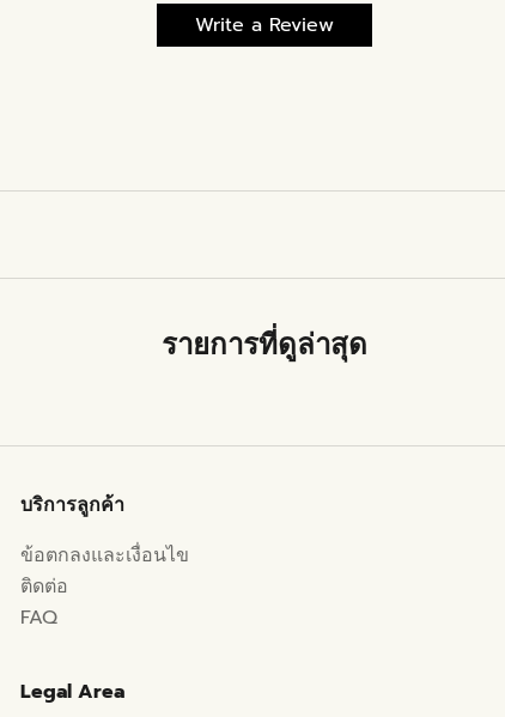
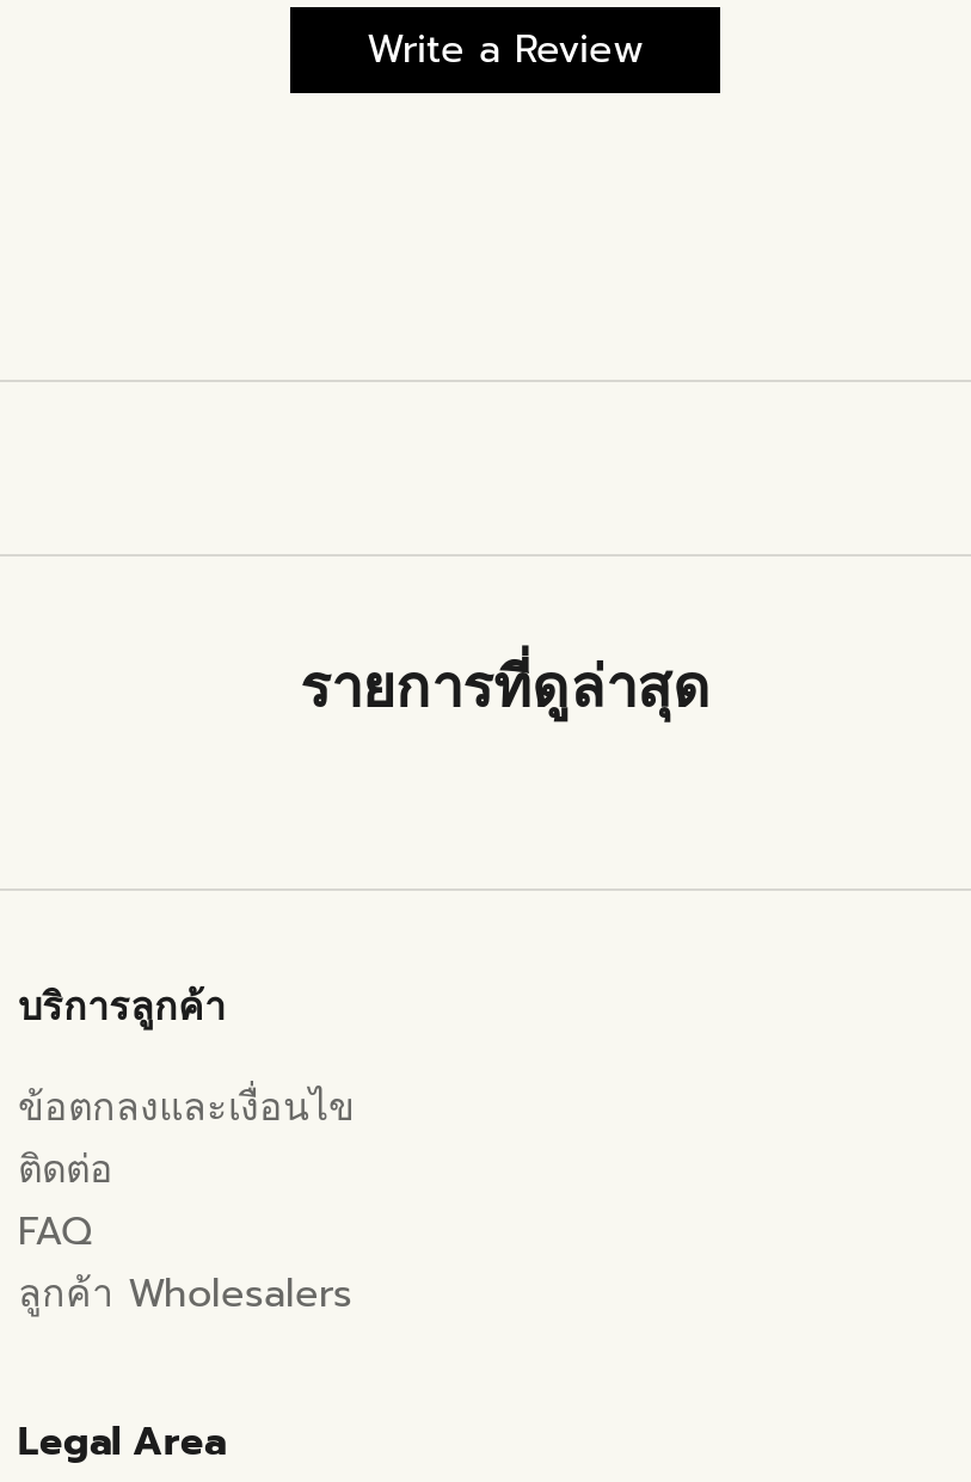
+ ลูกค้า Wholesalers
